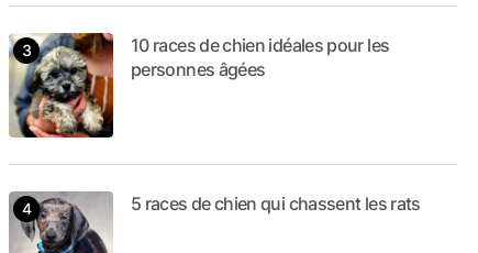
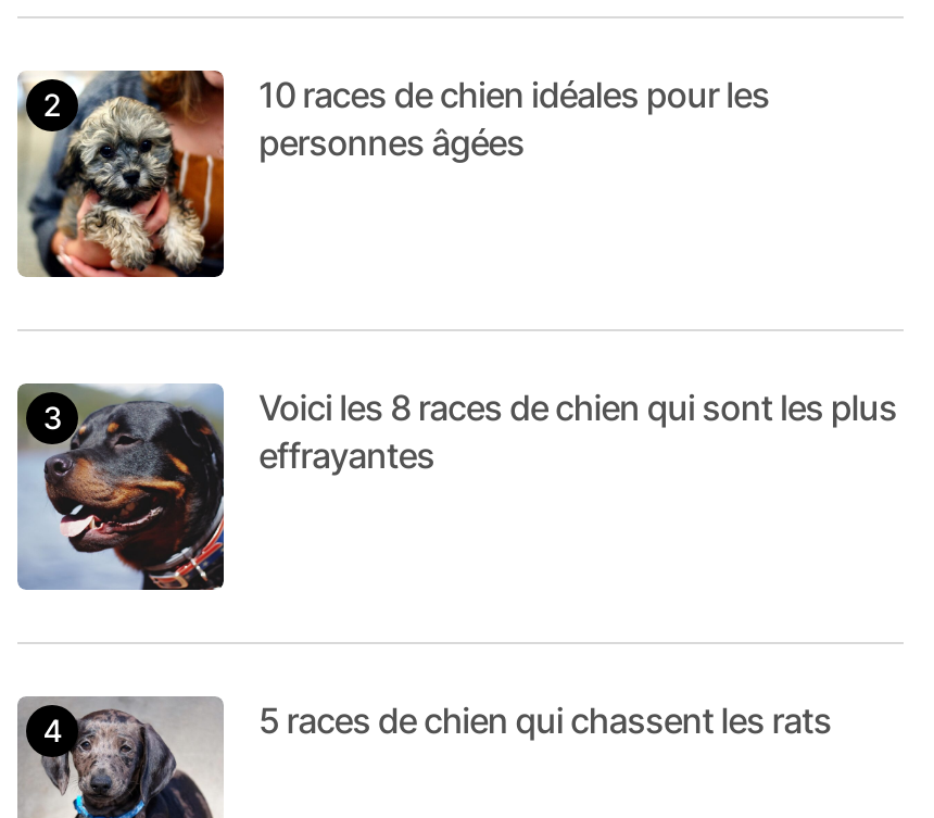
+ [image]
+ Voici les 8 races de chien qui sont les plus
+ effrayantes
